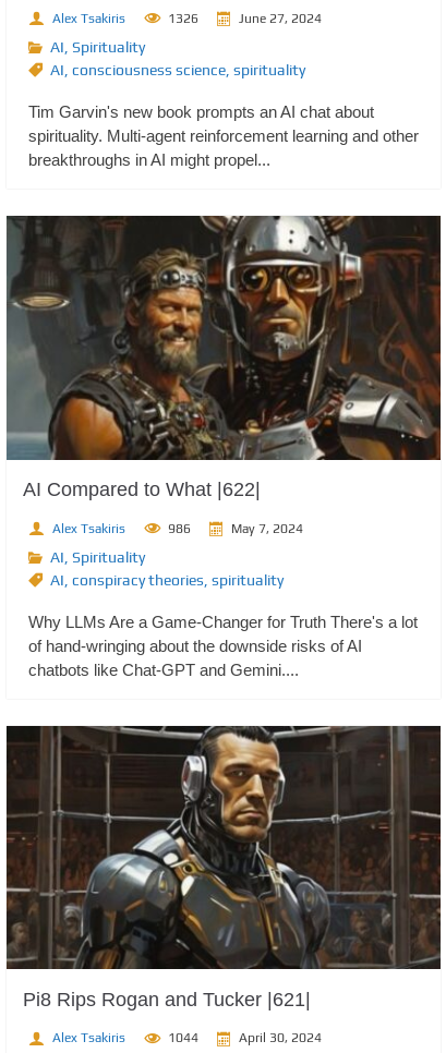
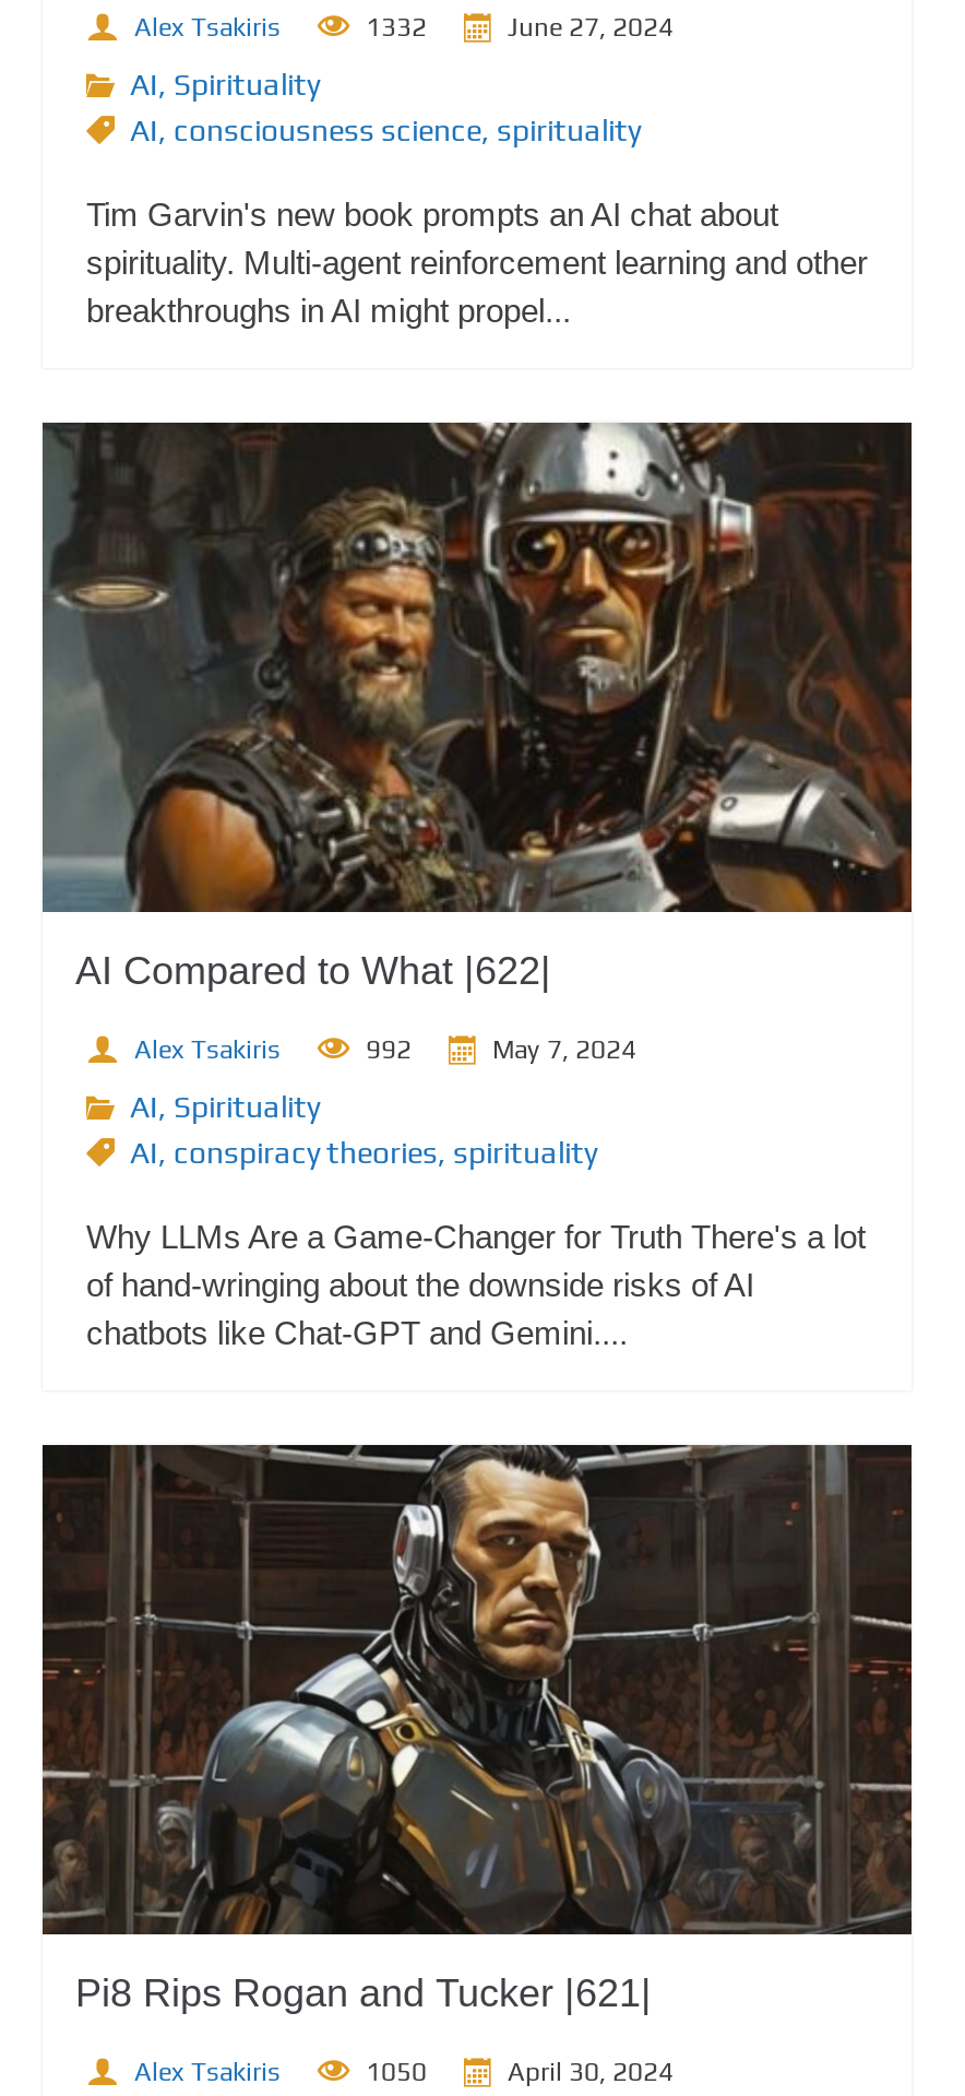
- 1326
+ 1332

- 986
+ 992

- 1044
+ 1050
